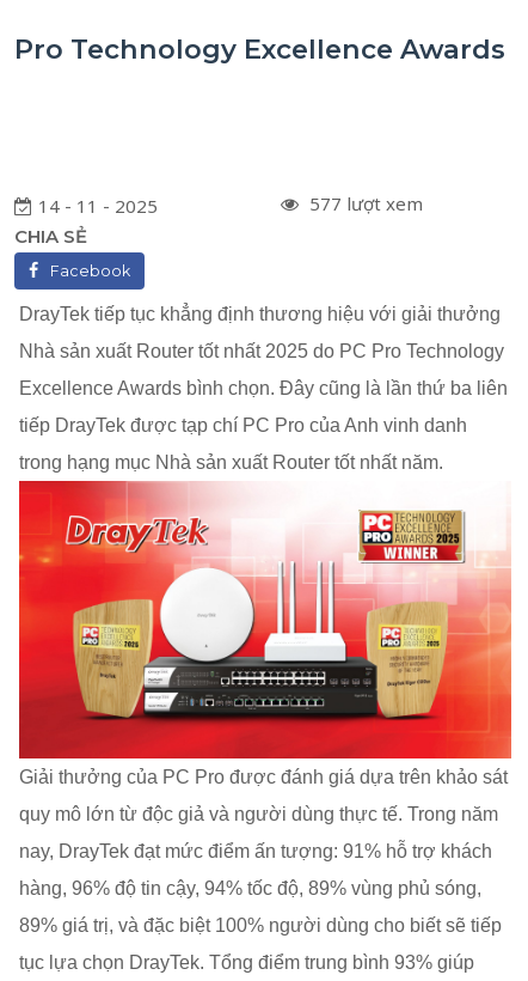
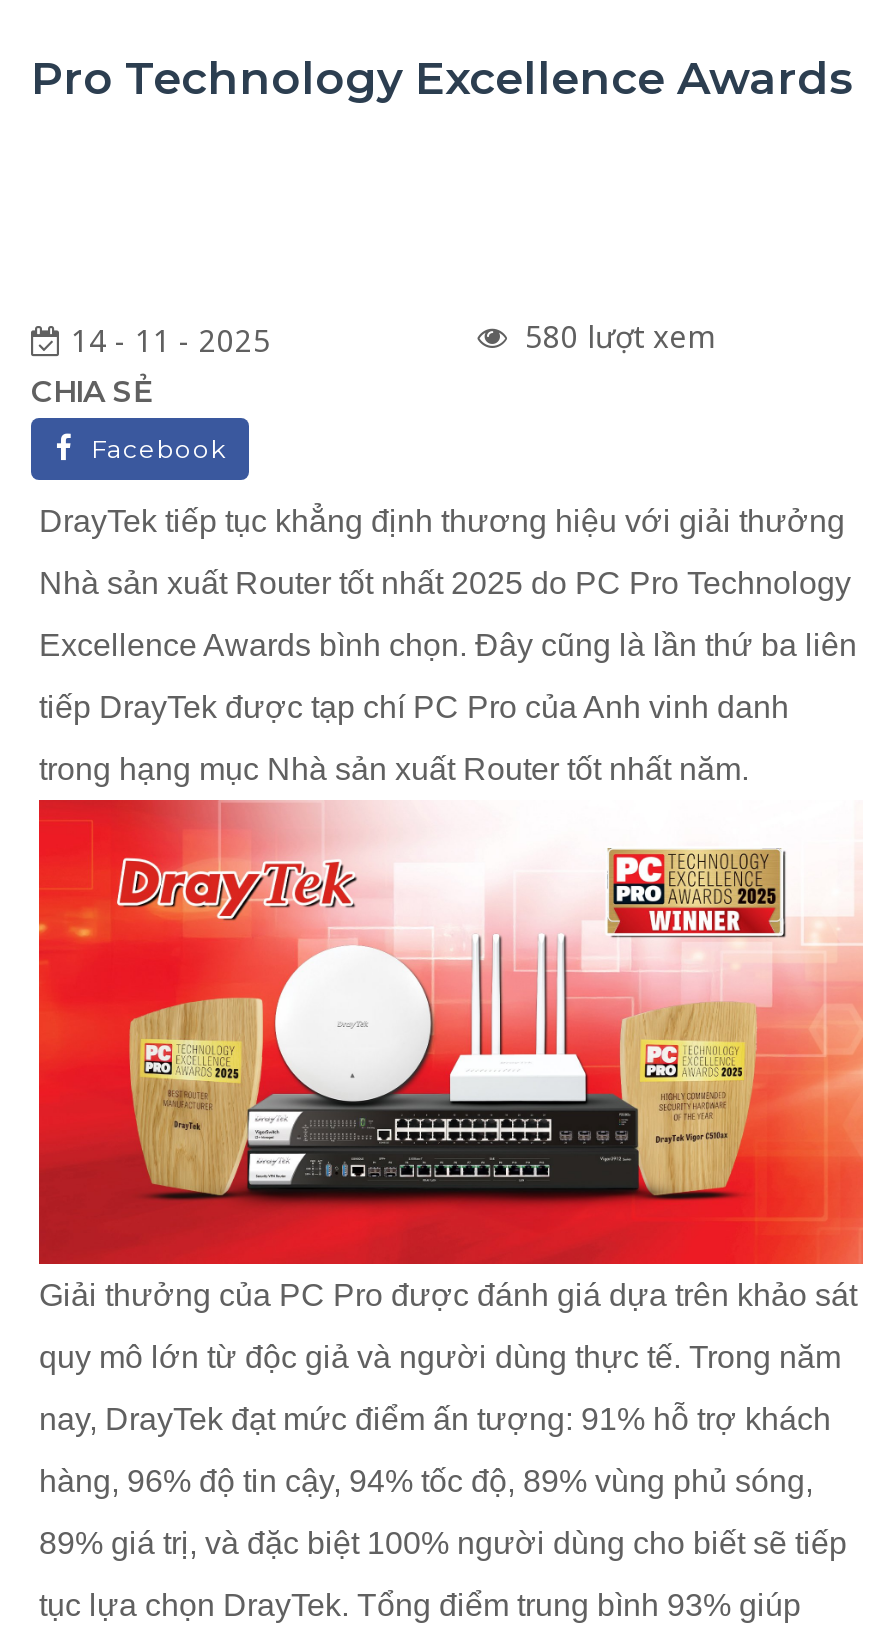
- 577 lượt xem
+ 580 lượt xem
